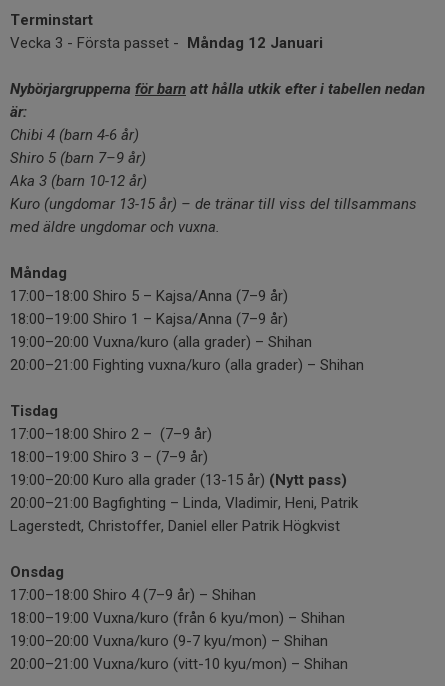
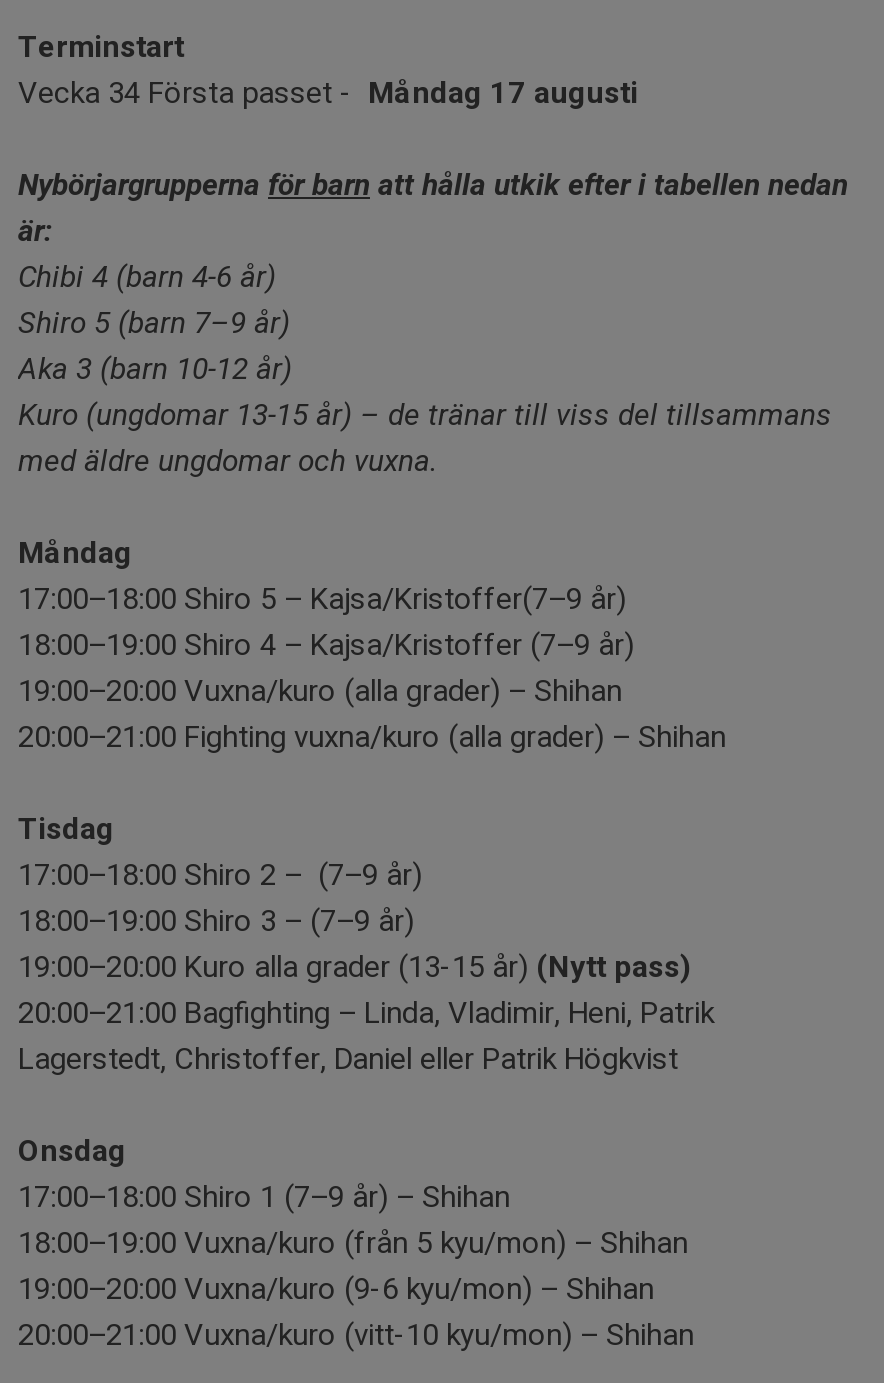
- Vecka 3 - Första passet - Måndag 12 Januari
+ Vecka 34 Första passet - Måndag 17 augusti

- 17:00–18:00 Shiro 5 – Kajsa/Anna (7–9 år)
- 18:00–19:00 Shiro 1 – Kajsa/Anna (7–9 år)
+ 17:00–18:00 Shiro 5 – Kajsa/Kristoffer(7–9 år)
+ 18:00–19:00 Shiro 4 – Kajsa/Kristoffer (7–9 år)

- 17:00–18:00 Shiro 4 (7–9 år) – Shihan
+ 17:00–18:00 Shiro 1 (7–9 år) – Shihan

- 18:00–19:00 Vuxna/kuro (från 6 kyu/mon) – Shihan
+ 18:00–19:00 Vuxna/kuro (från 5 kyu/mon) – Shihan

- 19:00–20:00 Vuxna/kuro (9-7 kyu/mon) – Shihan
+ 19:00–20:00 Vuxna/kuro (9-6 kyu/mon) – Shihan
